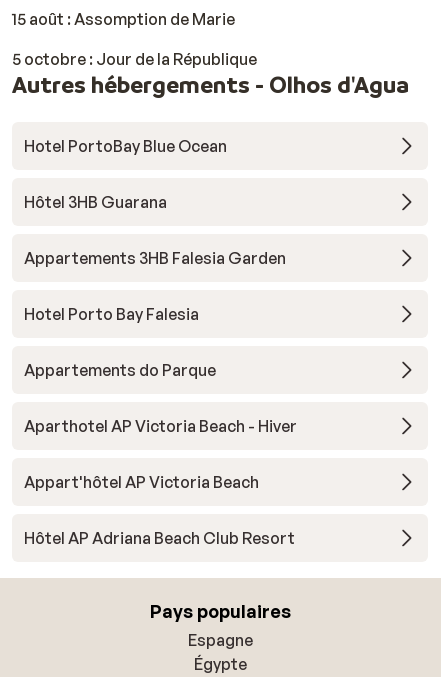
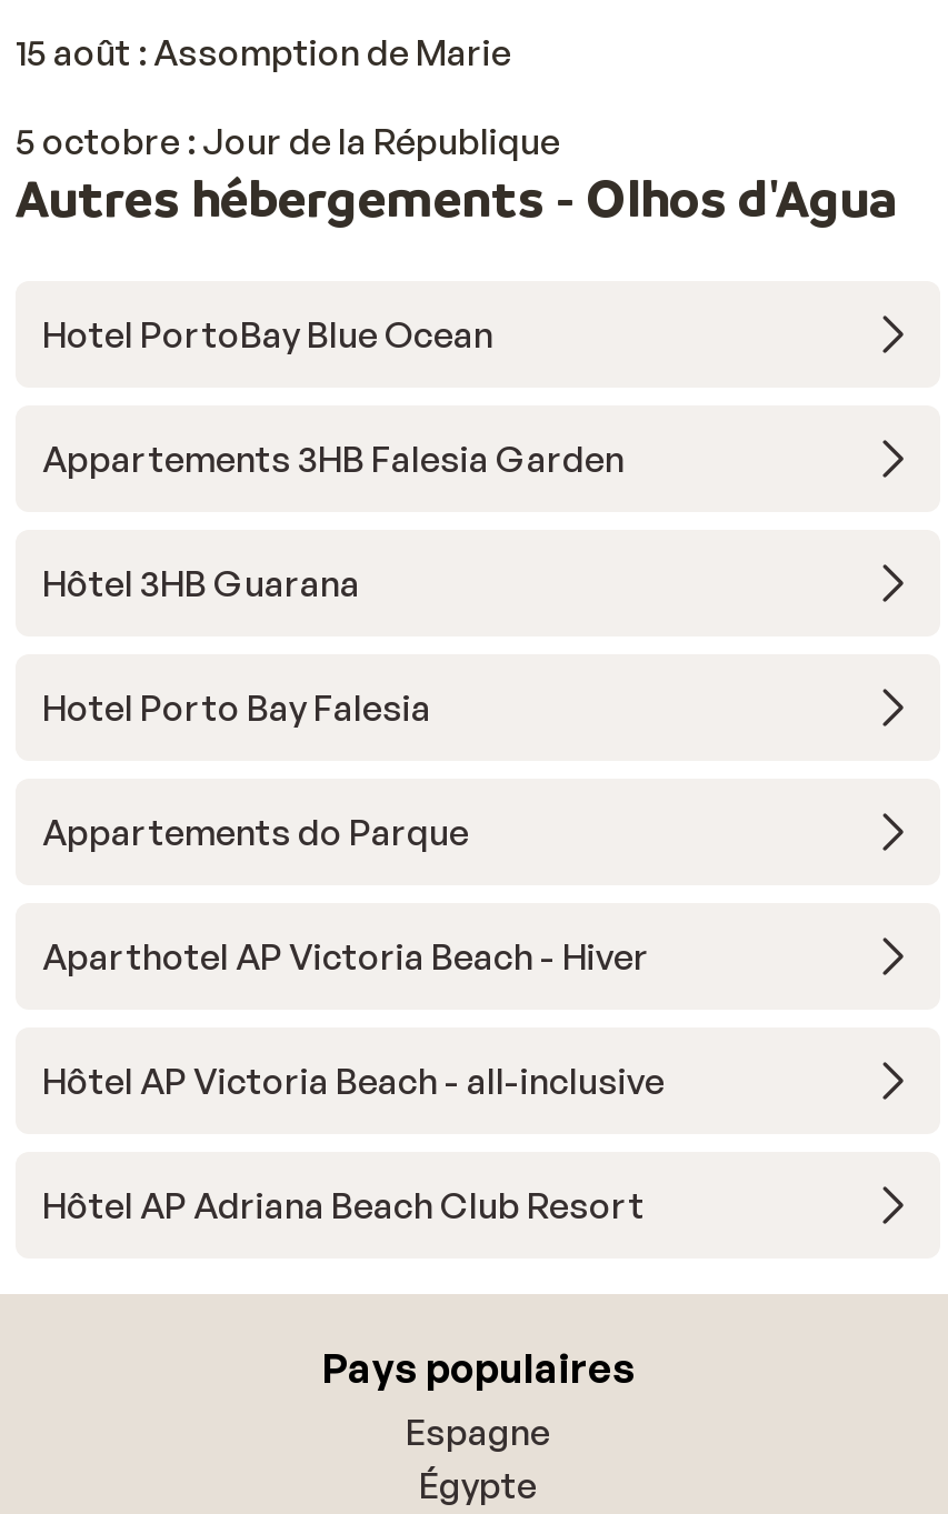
moved down: Hôtel 3HB Guarana

moved up: Appartements 3HB Falesia Garden

- Appart'hôtel AP Victoria Beach
+ Hôtel AP Victoria Beach - all-inclusive
